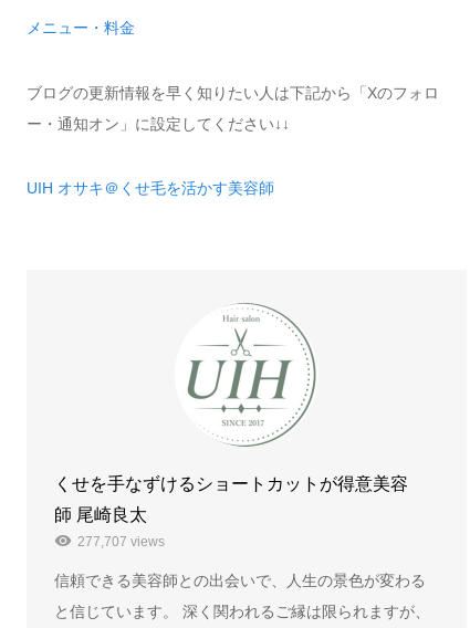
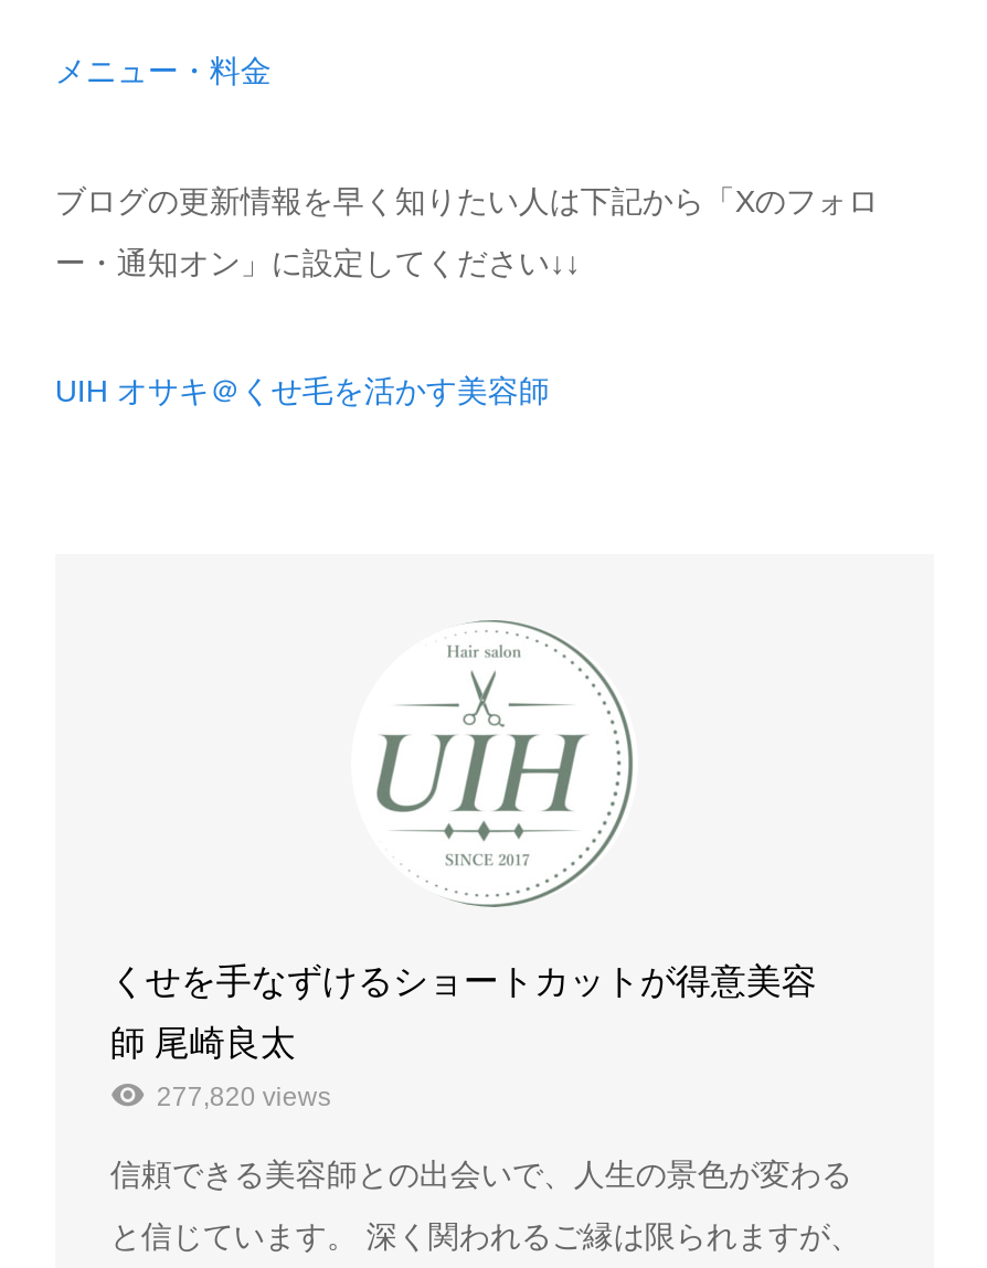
- 277,707 views
+ 277,820 views
